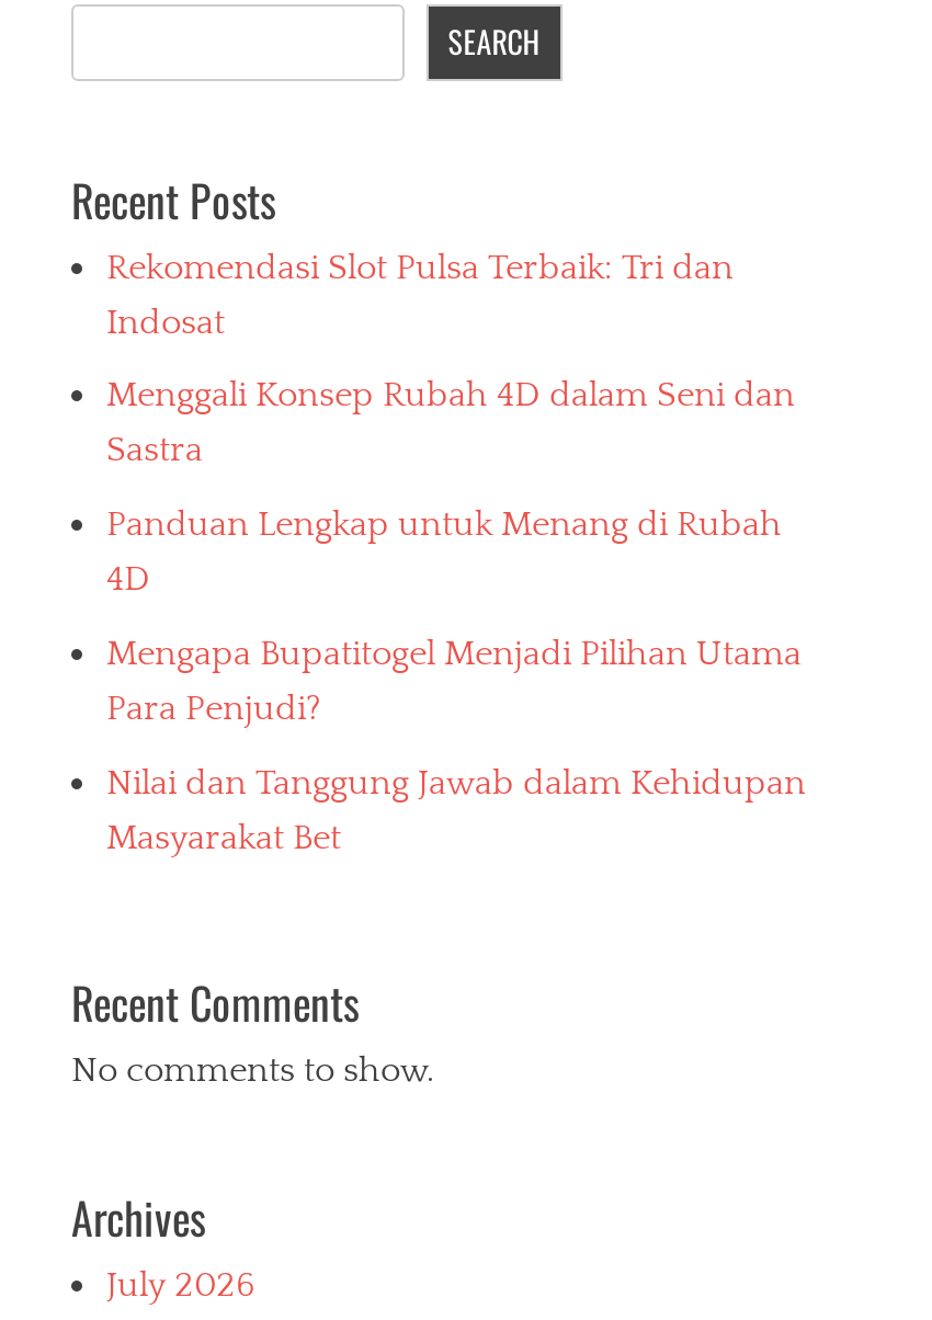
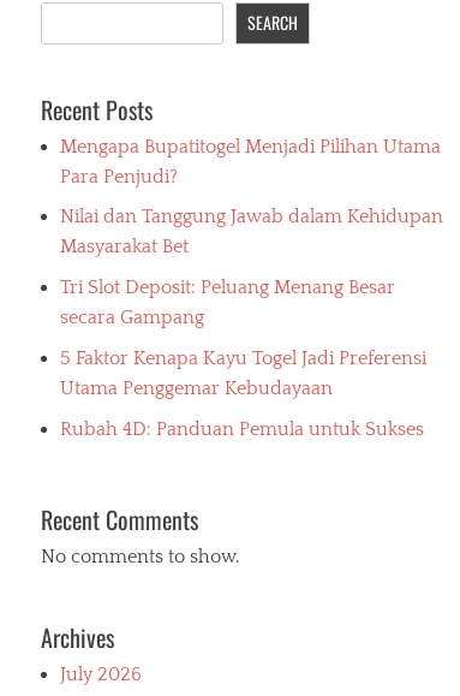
- Rekomendasi Slot Pulsa Terbaik: Tri dan
- Indosat
- Menggali Konsep Rubah 4D dalam Seni dan
- Sastra
- Panduan Lengkap untuk Menang di Rubah
- 4D

moved up: Mengapa Bupatitogel Menjadi Pilihan Utama | Para Penjudi? | Nilai dan Tanggung Jawab dalam Kehidupan | Masyarakat Bet

+ Tri Slot Deposit: Peluang Menang Besar
+ secara Gampang
+ 5 Faktor Kenapa Kayu Togel Jadi Preferensi
+ Utama Penggemar Kebudayaan
+ Rubah 4D: Panduan Pemula untuk Sukses
